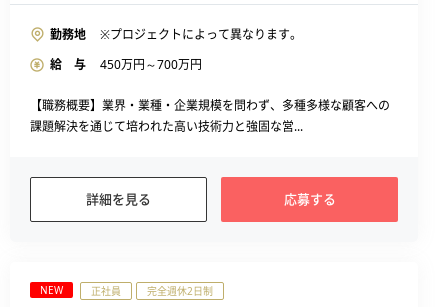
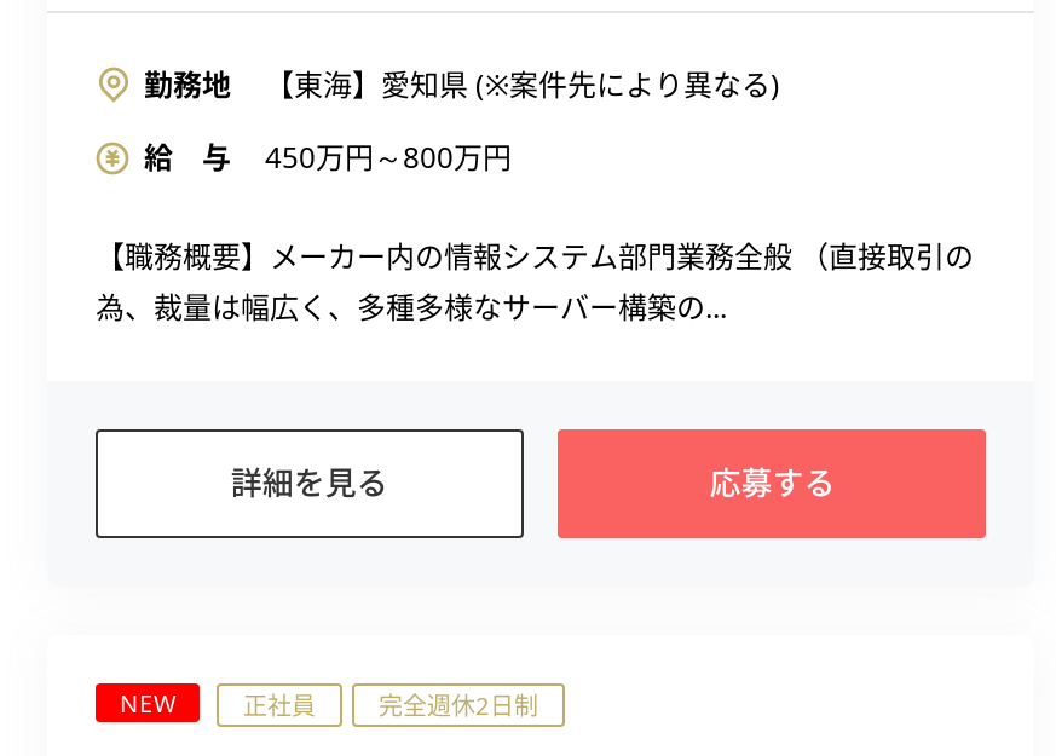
- ※プロジェクトによって異なります。
+ 【東海】愛知県 (※案件先により異なる)

- 給 与 450万円～700万円
+ 給 与 450万円～800万円

- 【職務概要】業界・業種・企業規模を問わず、多種多様な顧客への
- 課題解決を通じて培われた高い技術力と強固な営...
+ 【職務概要】メーカー内の情報システム部門業務全般 （直接取引の
+ 為、裁量は幅広く、多種多様なサーバー構築の...
